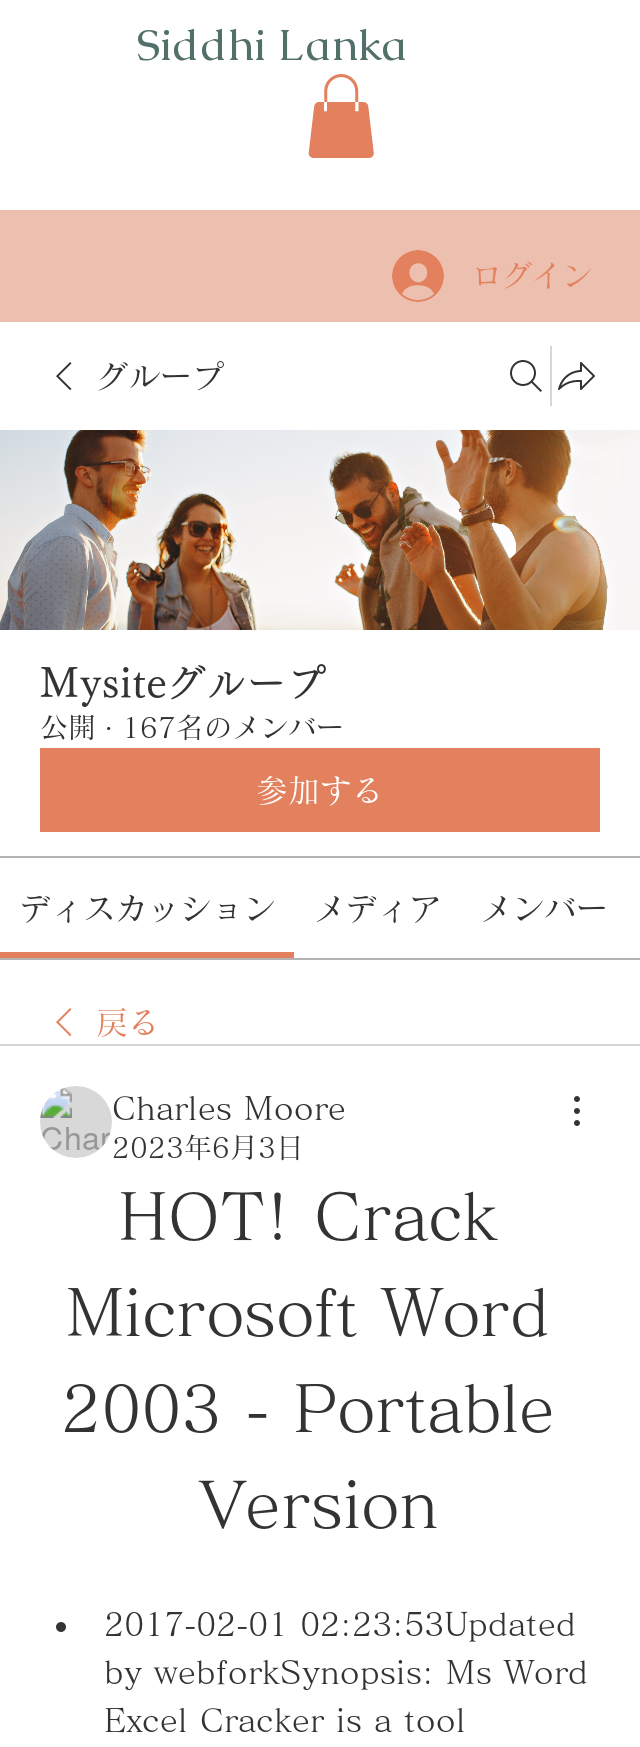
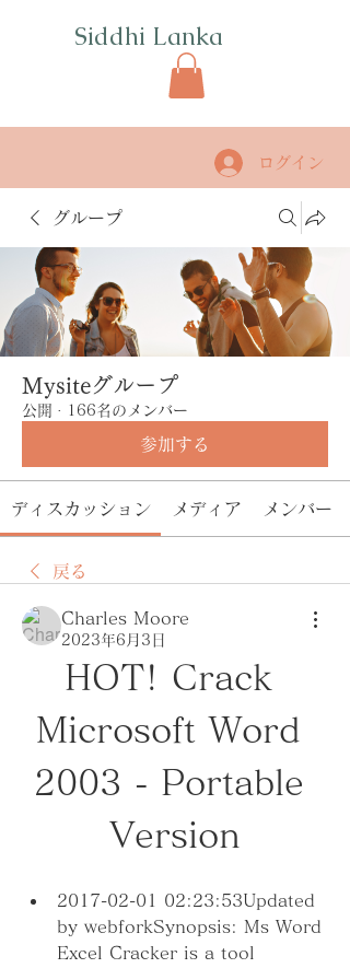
- 公開 · 167名のメンバー
+ 公開 · 166名のメンバー
